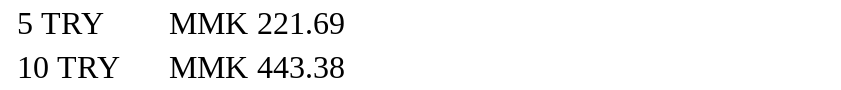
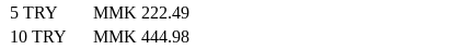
- 5 TRY MMK 221.69
+ 5 TRY MMK 222.49

- 10 TRY MMK 443.38
+ 10 TRY MMK 444.98
